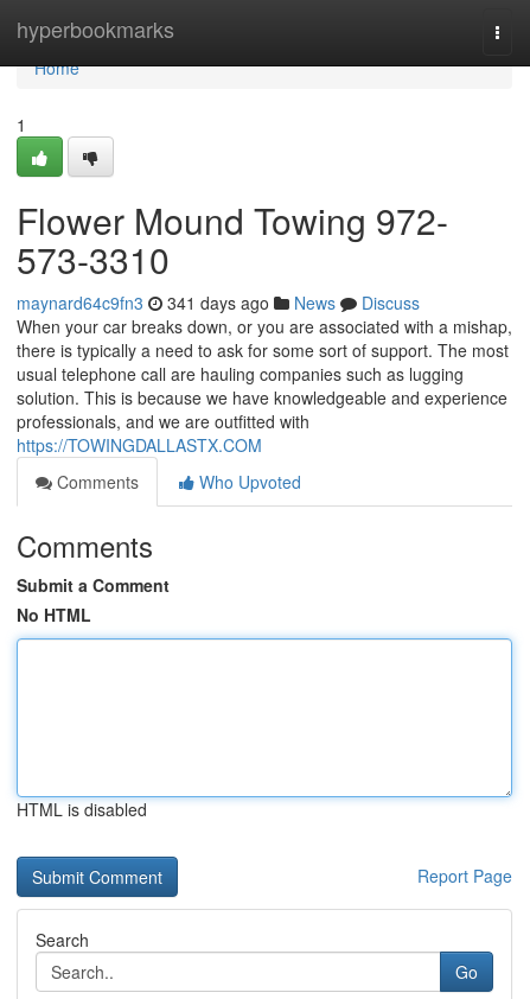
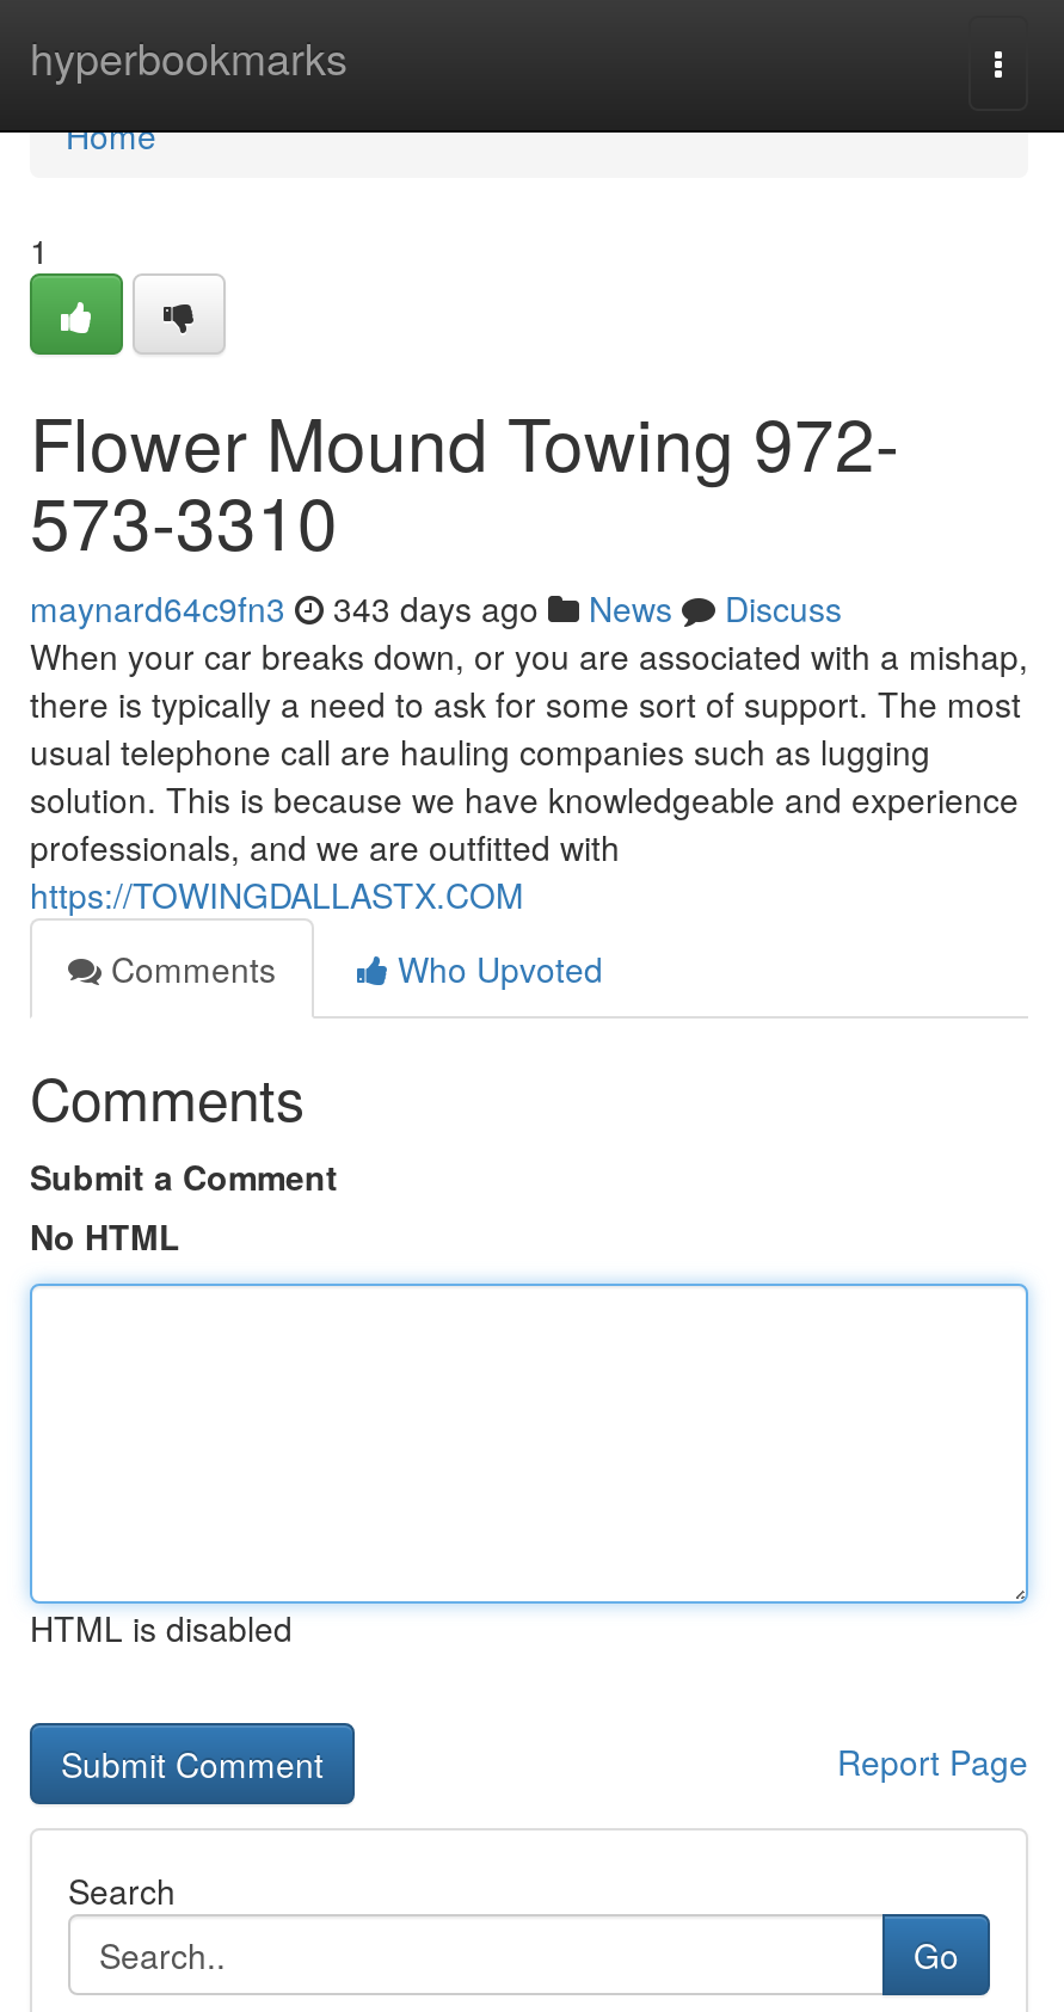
- maynard64c9fn3 341 days ago News Discuss
+ maynard64c9fn3 343 days ago News Discuss
